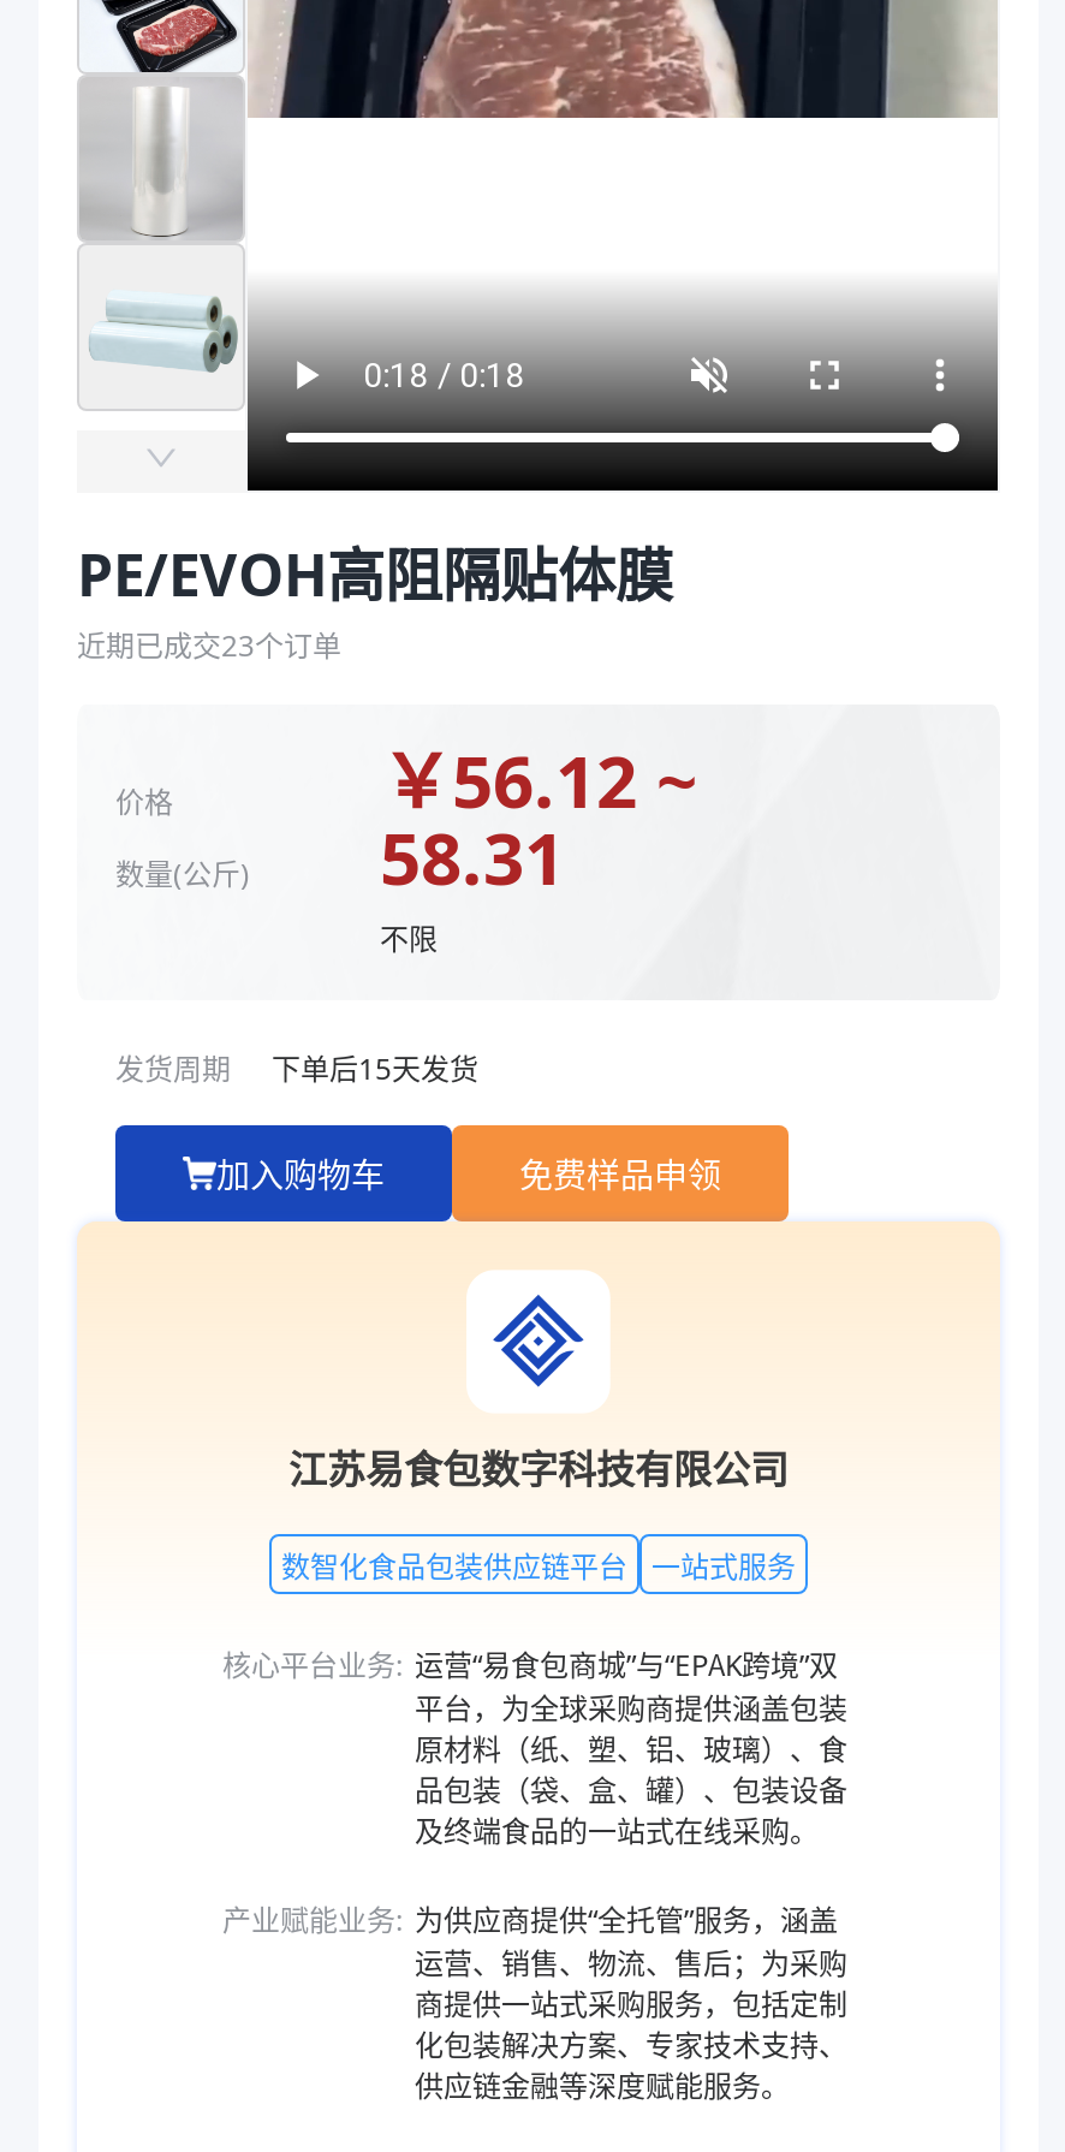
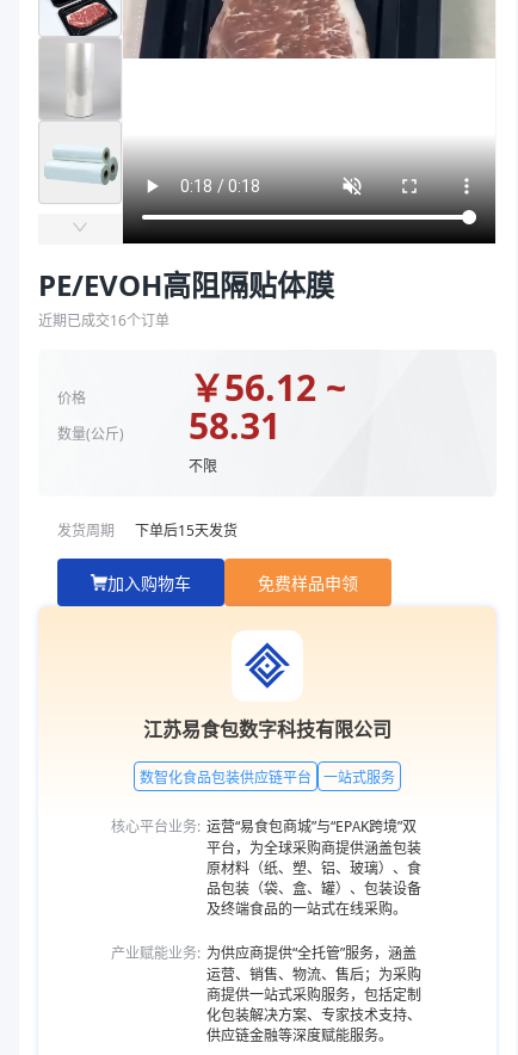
- 近期已成交23个订单
+ 近期已成交16个订单
